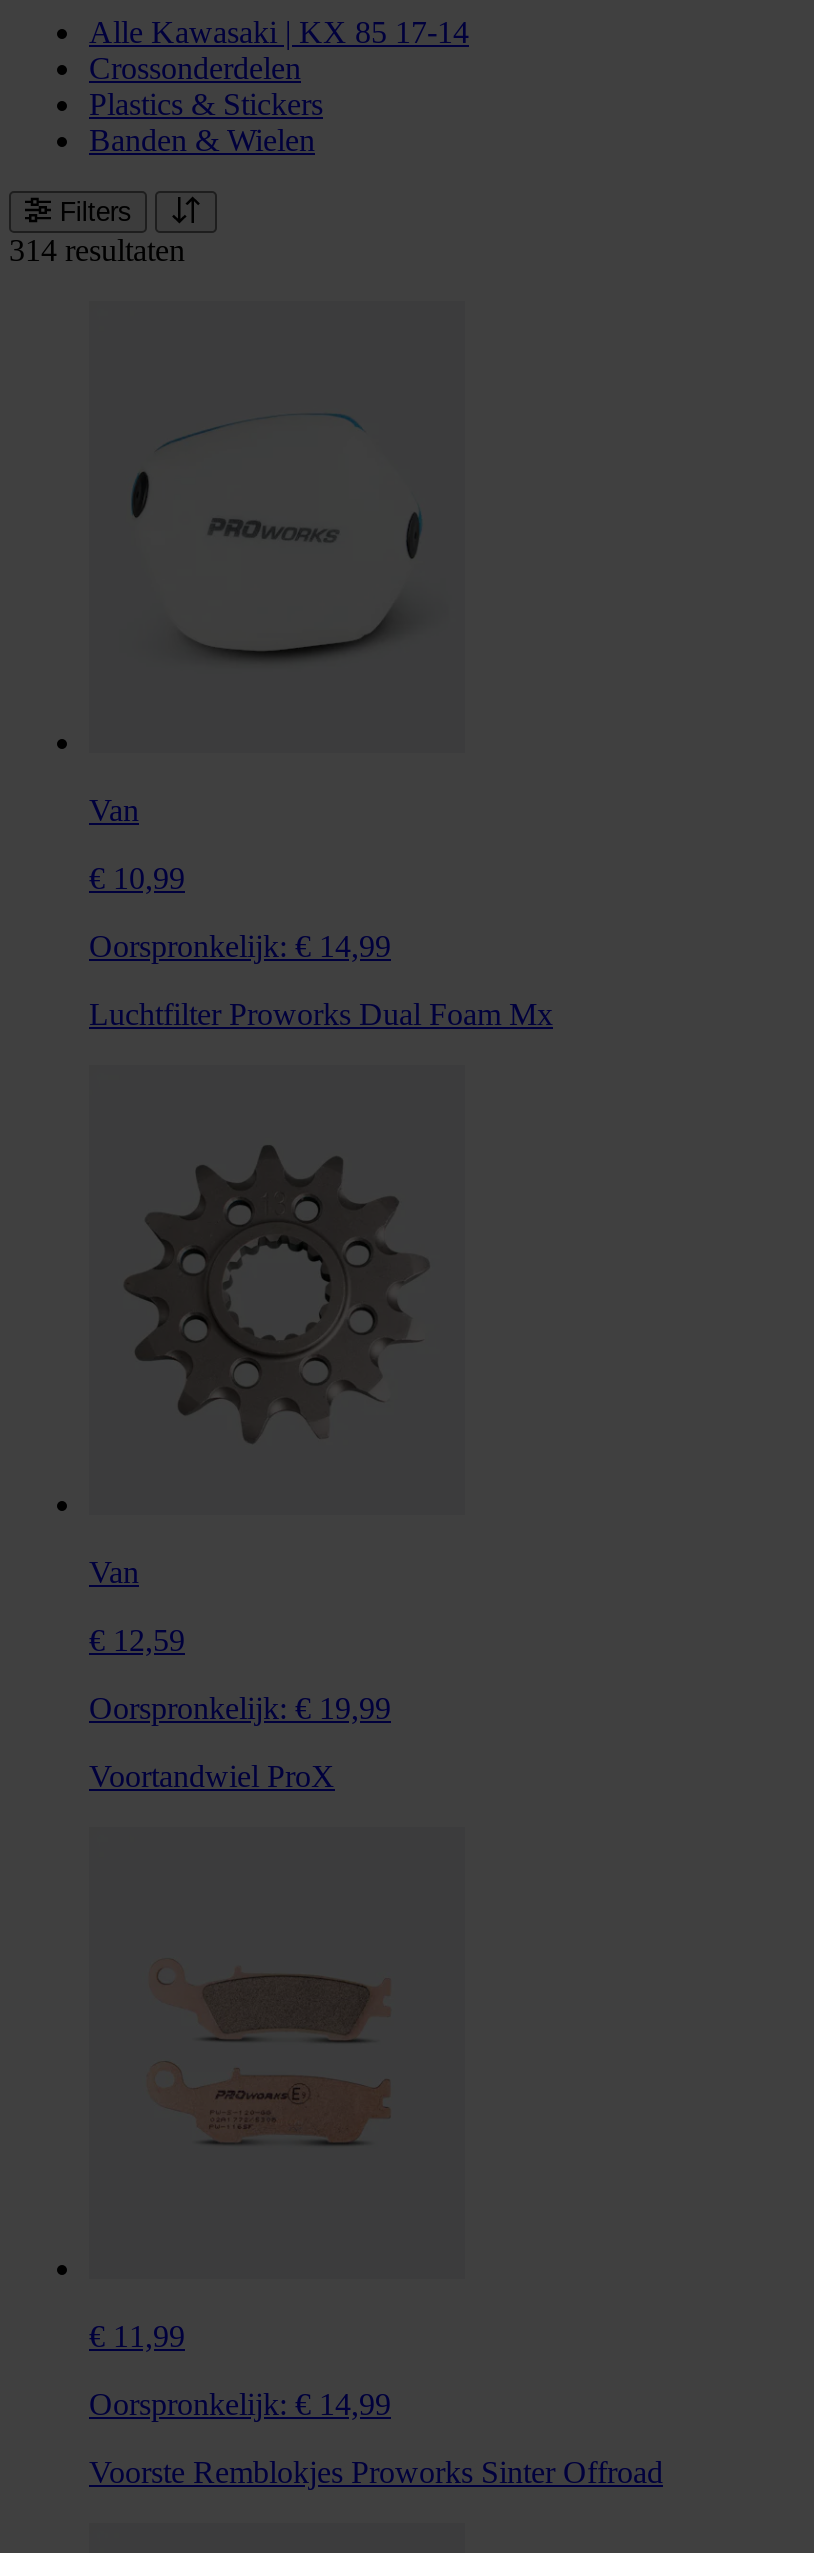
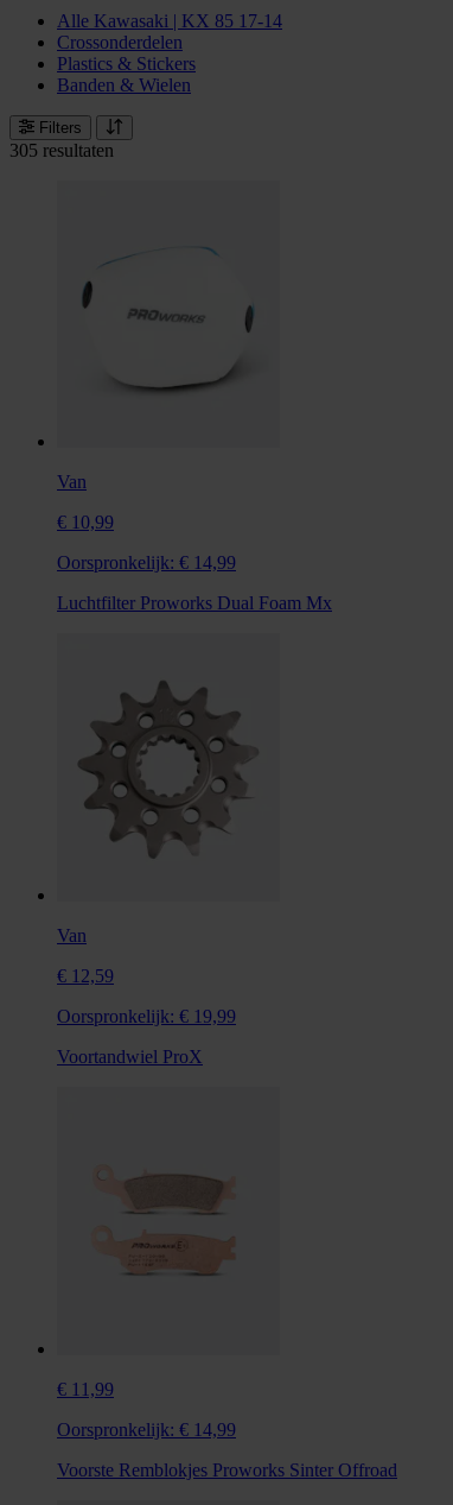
- 314 resultaten
+ 305 resultaten
